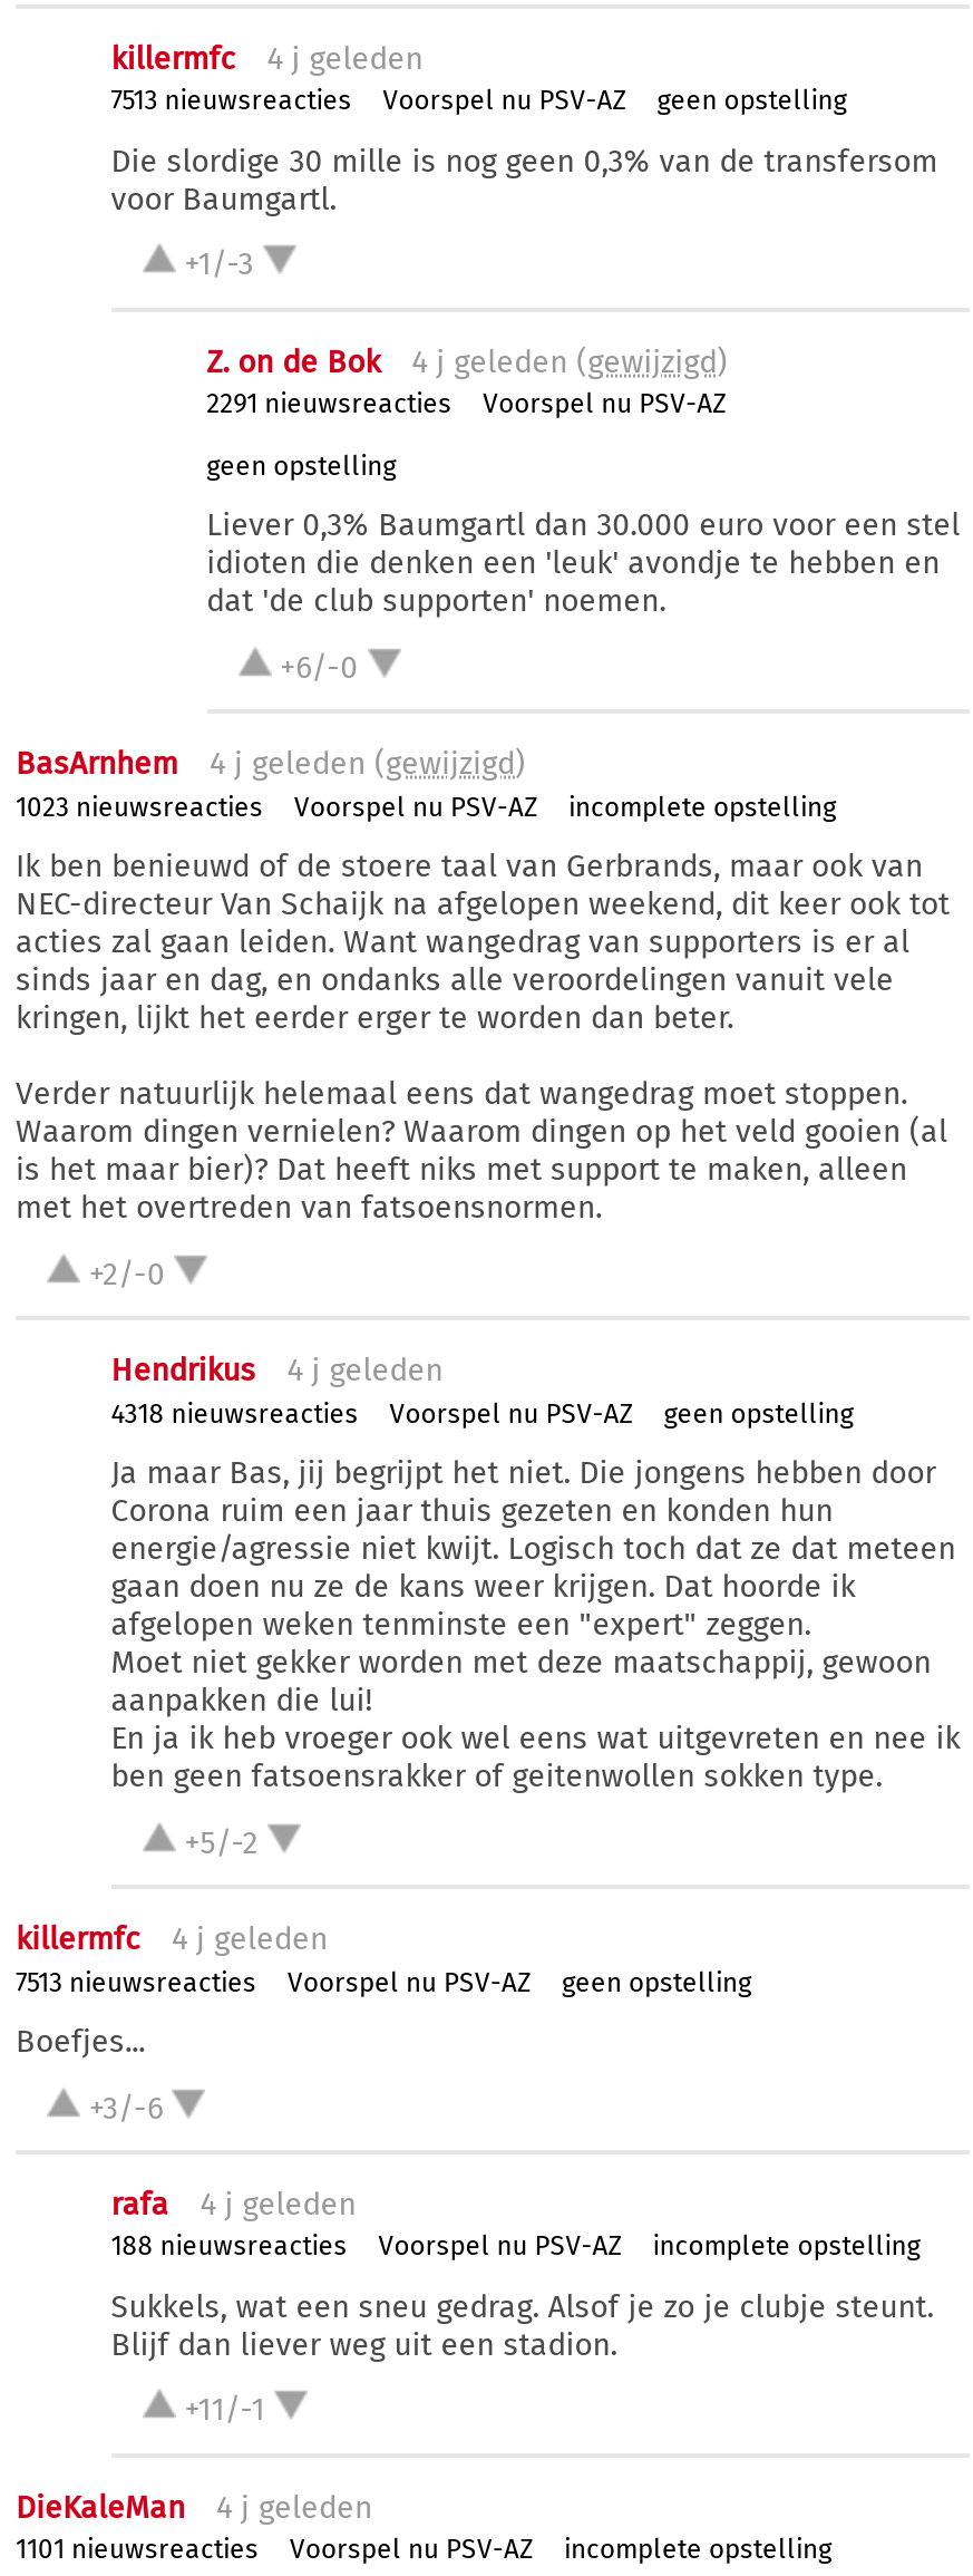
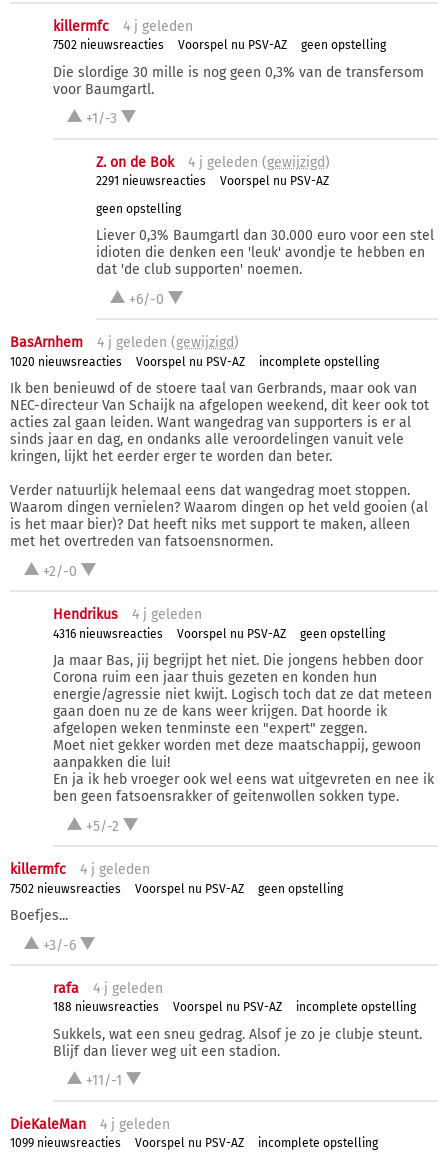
- 7513 nieuwsreacties
+ 7502 nieuwsreacties

- 1023 nieuwsreacties
+ 1020 nieuwsreacties

- 4318 nieuwsreacties
+ 4316 nieuwsreacties

- 7513 nieuwsreacties
+ 7502 nieuwsreacties

- 1101 nieuwsreacties
+ 1099 nieuwsreacties
